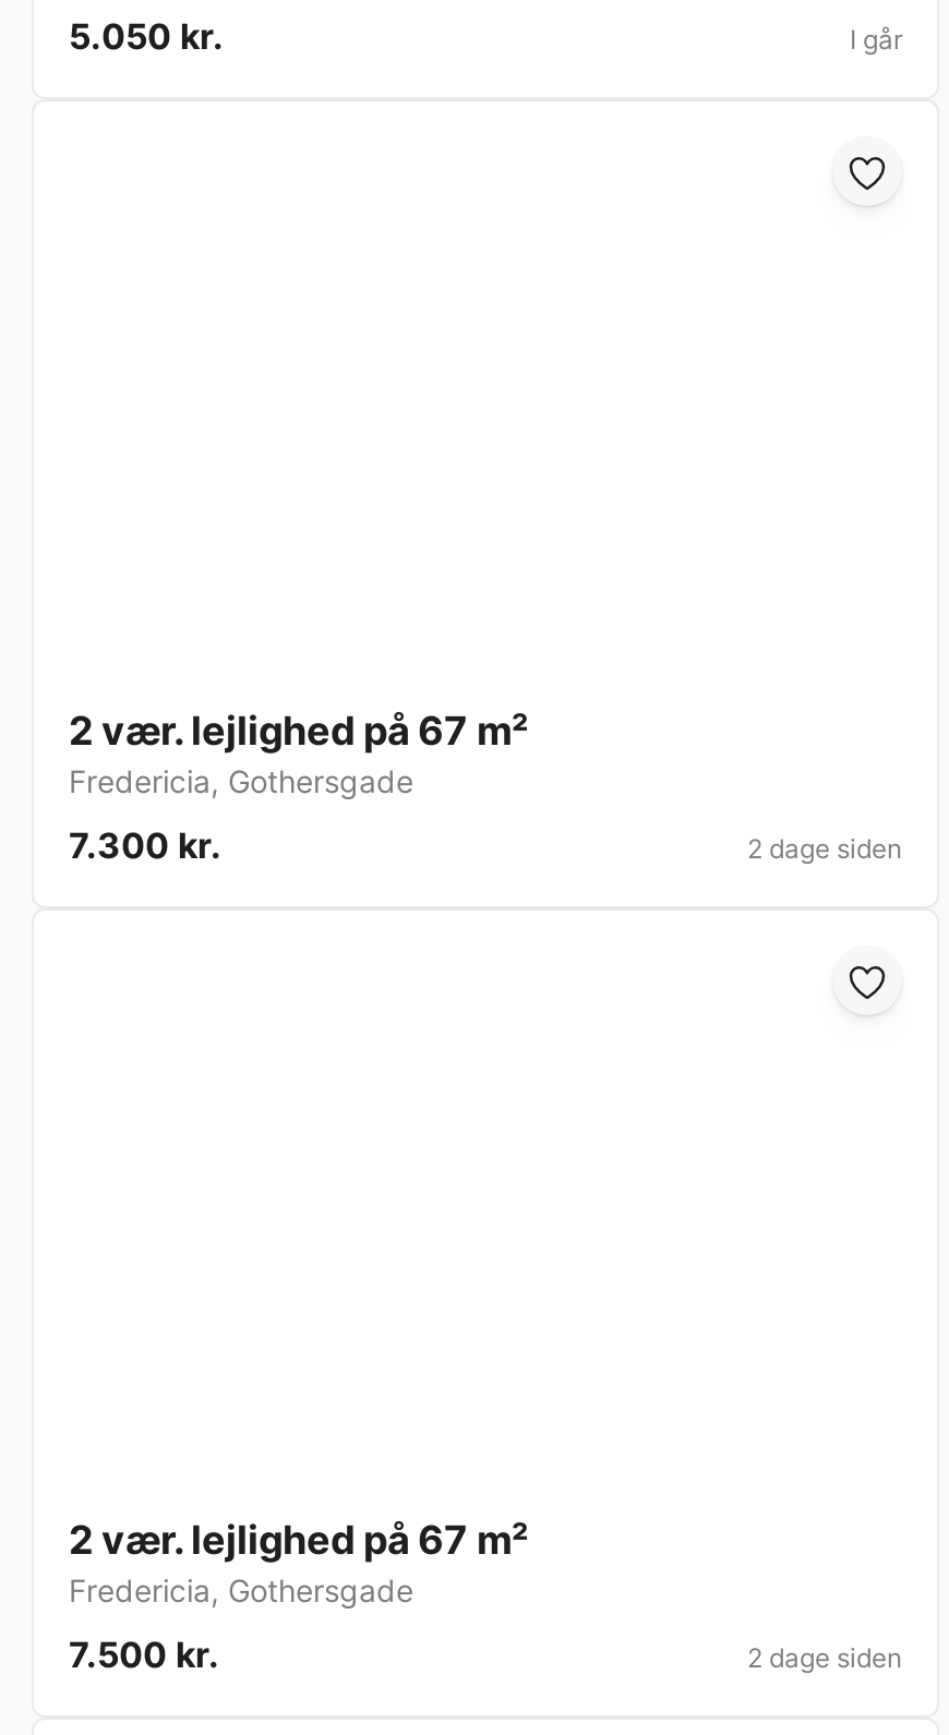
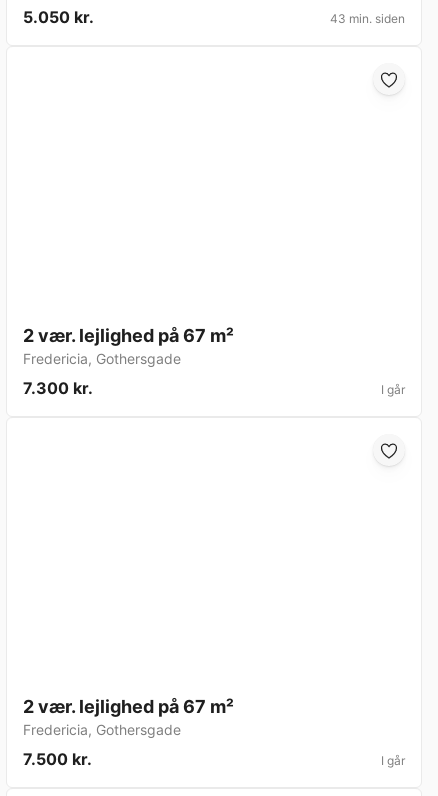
- I går
+ 43 min. siden

- 2 dage siden
+ I går

- 2 dage siden
+ I går
